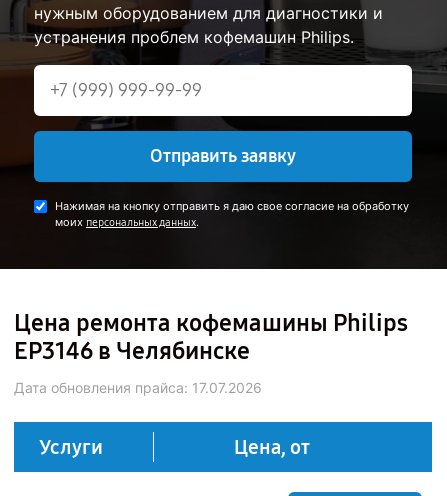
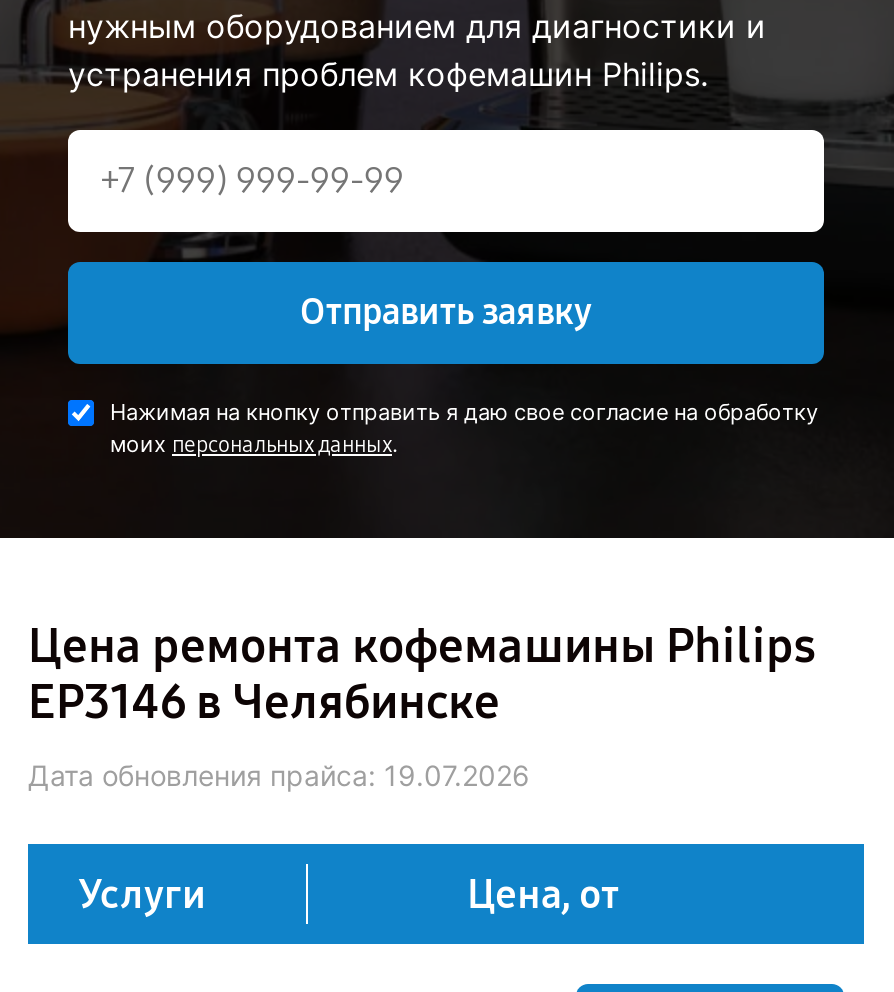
- Дата обновления прайса: 17.07.2026
+ Дата обновления прайса: 19.07.2026
